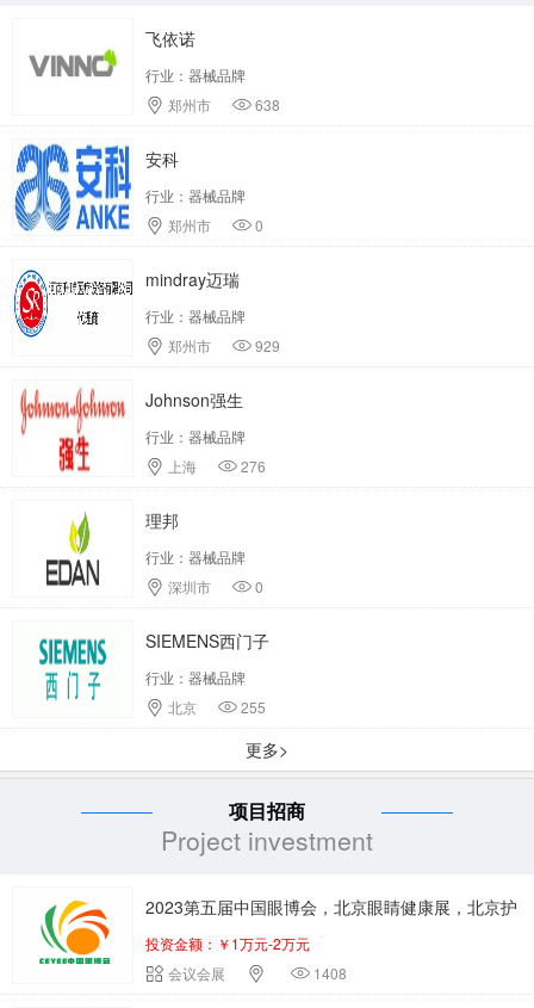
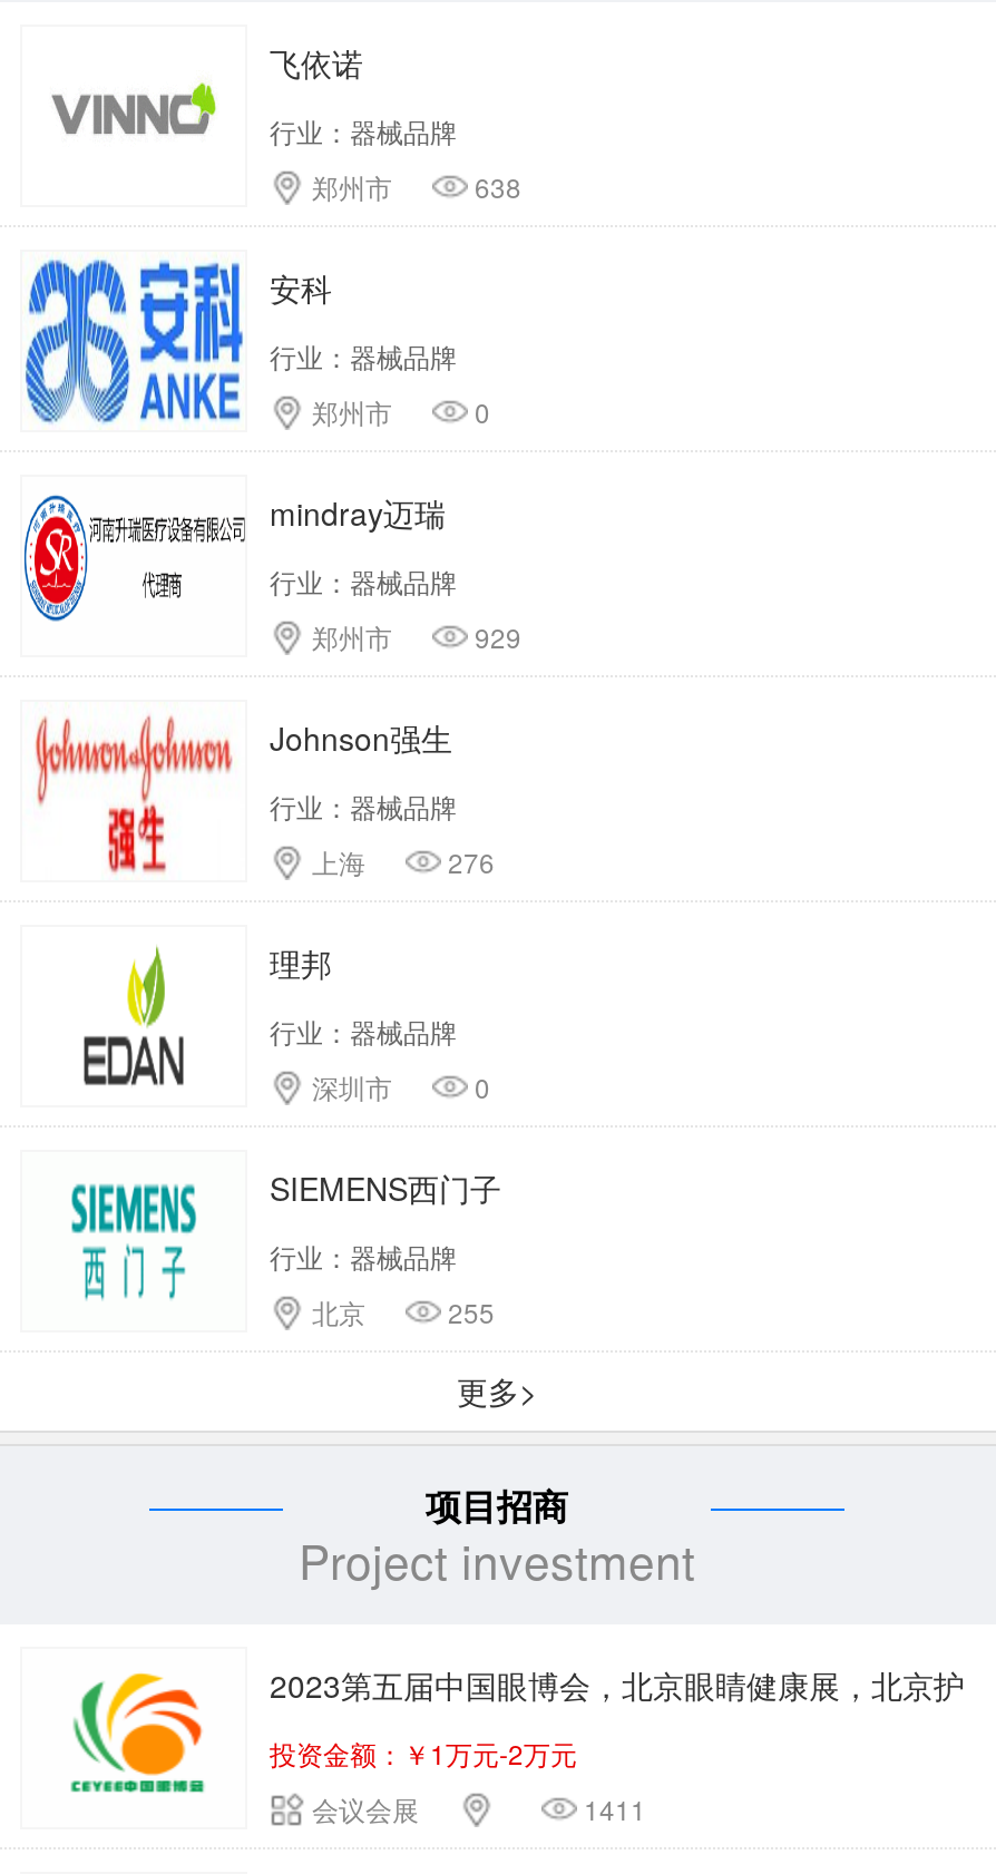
- 1408
+ 1411
